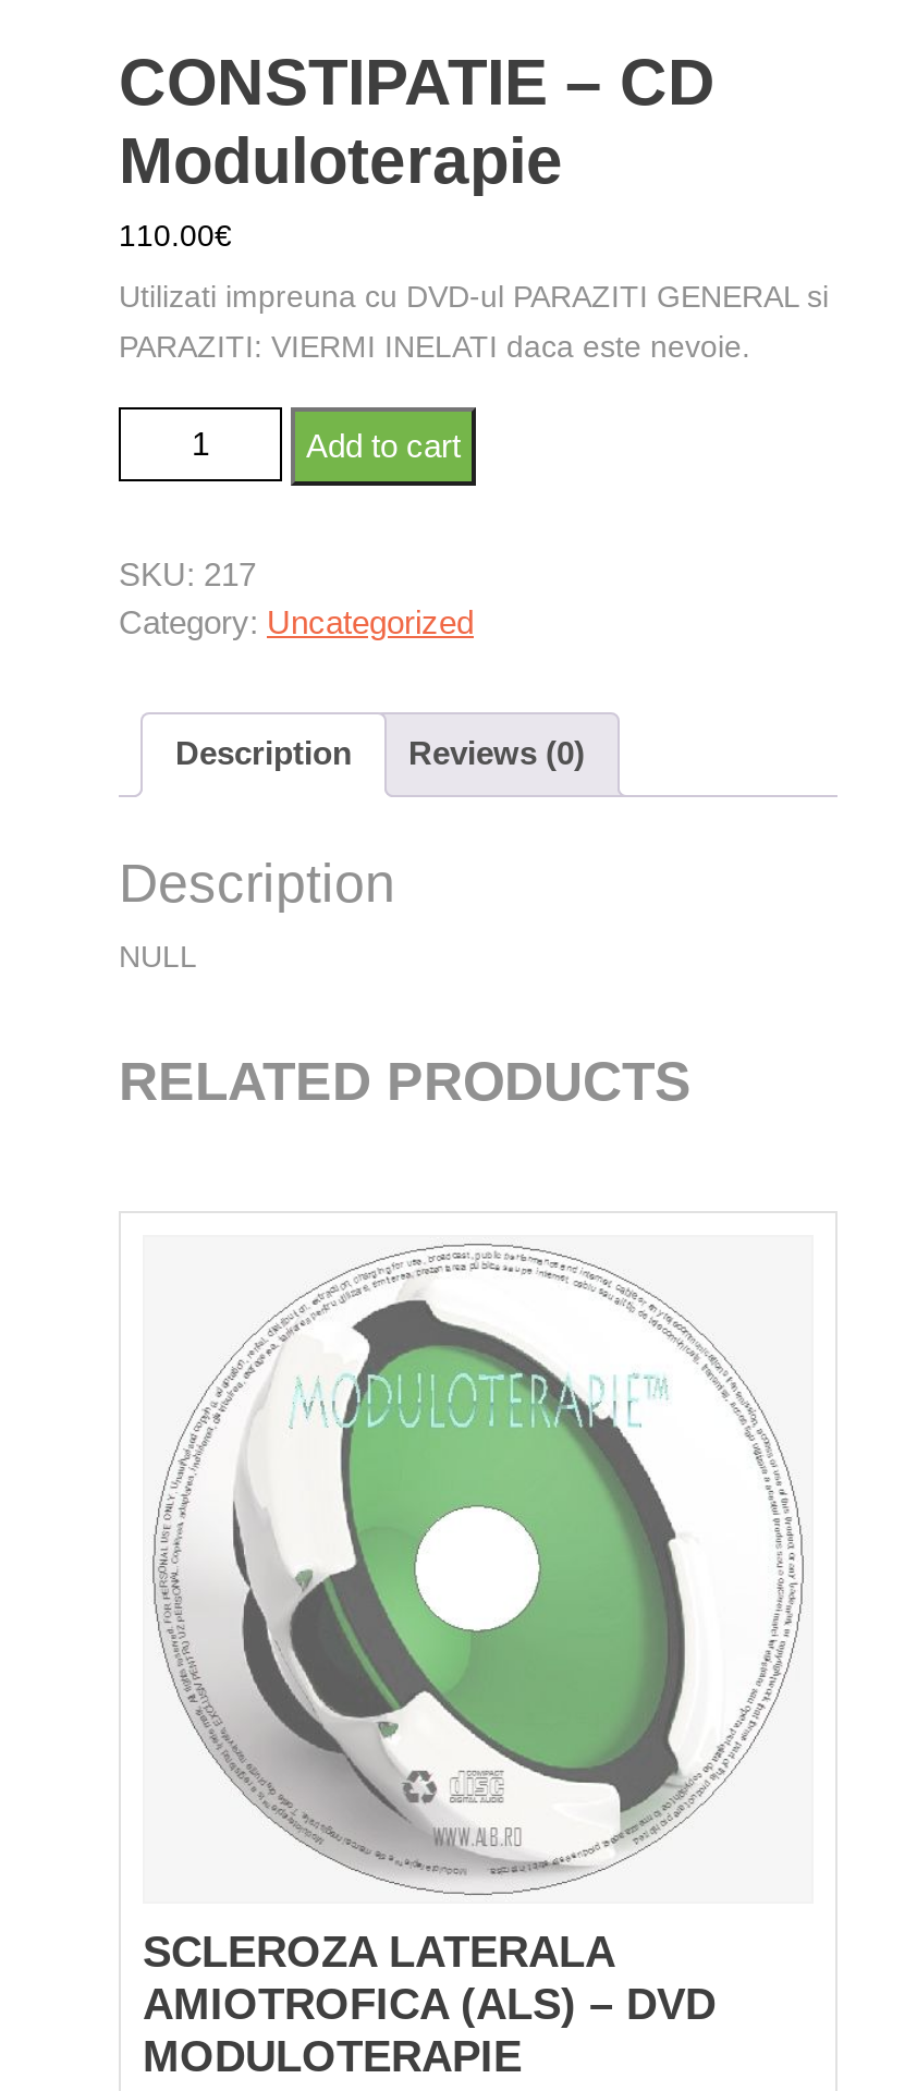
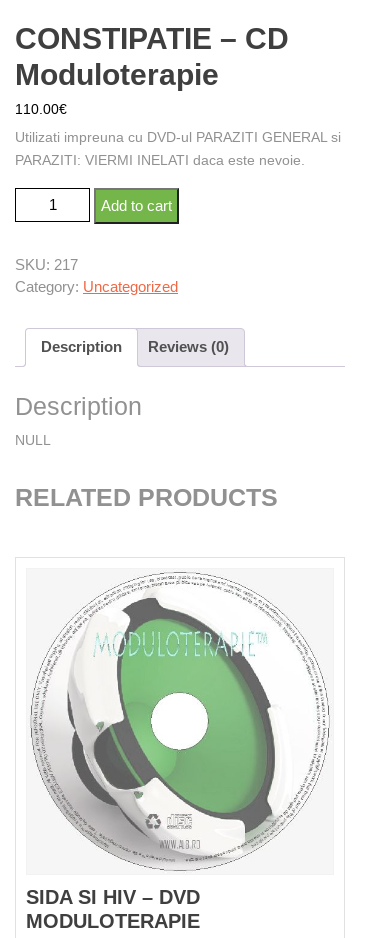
- SCLEROZA LATERALA
- AMIOTROFICA (ALS) – DVD
+ SIDA SI HIV – DVD
